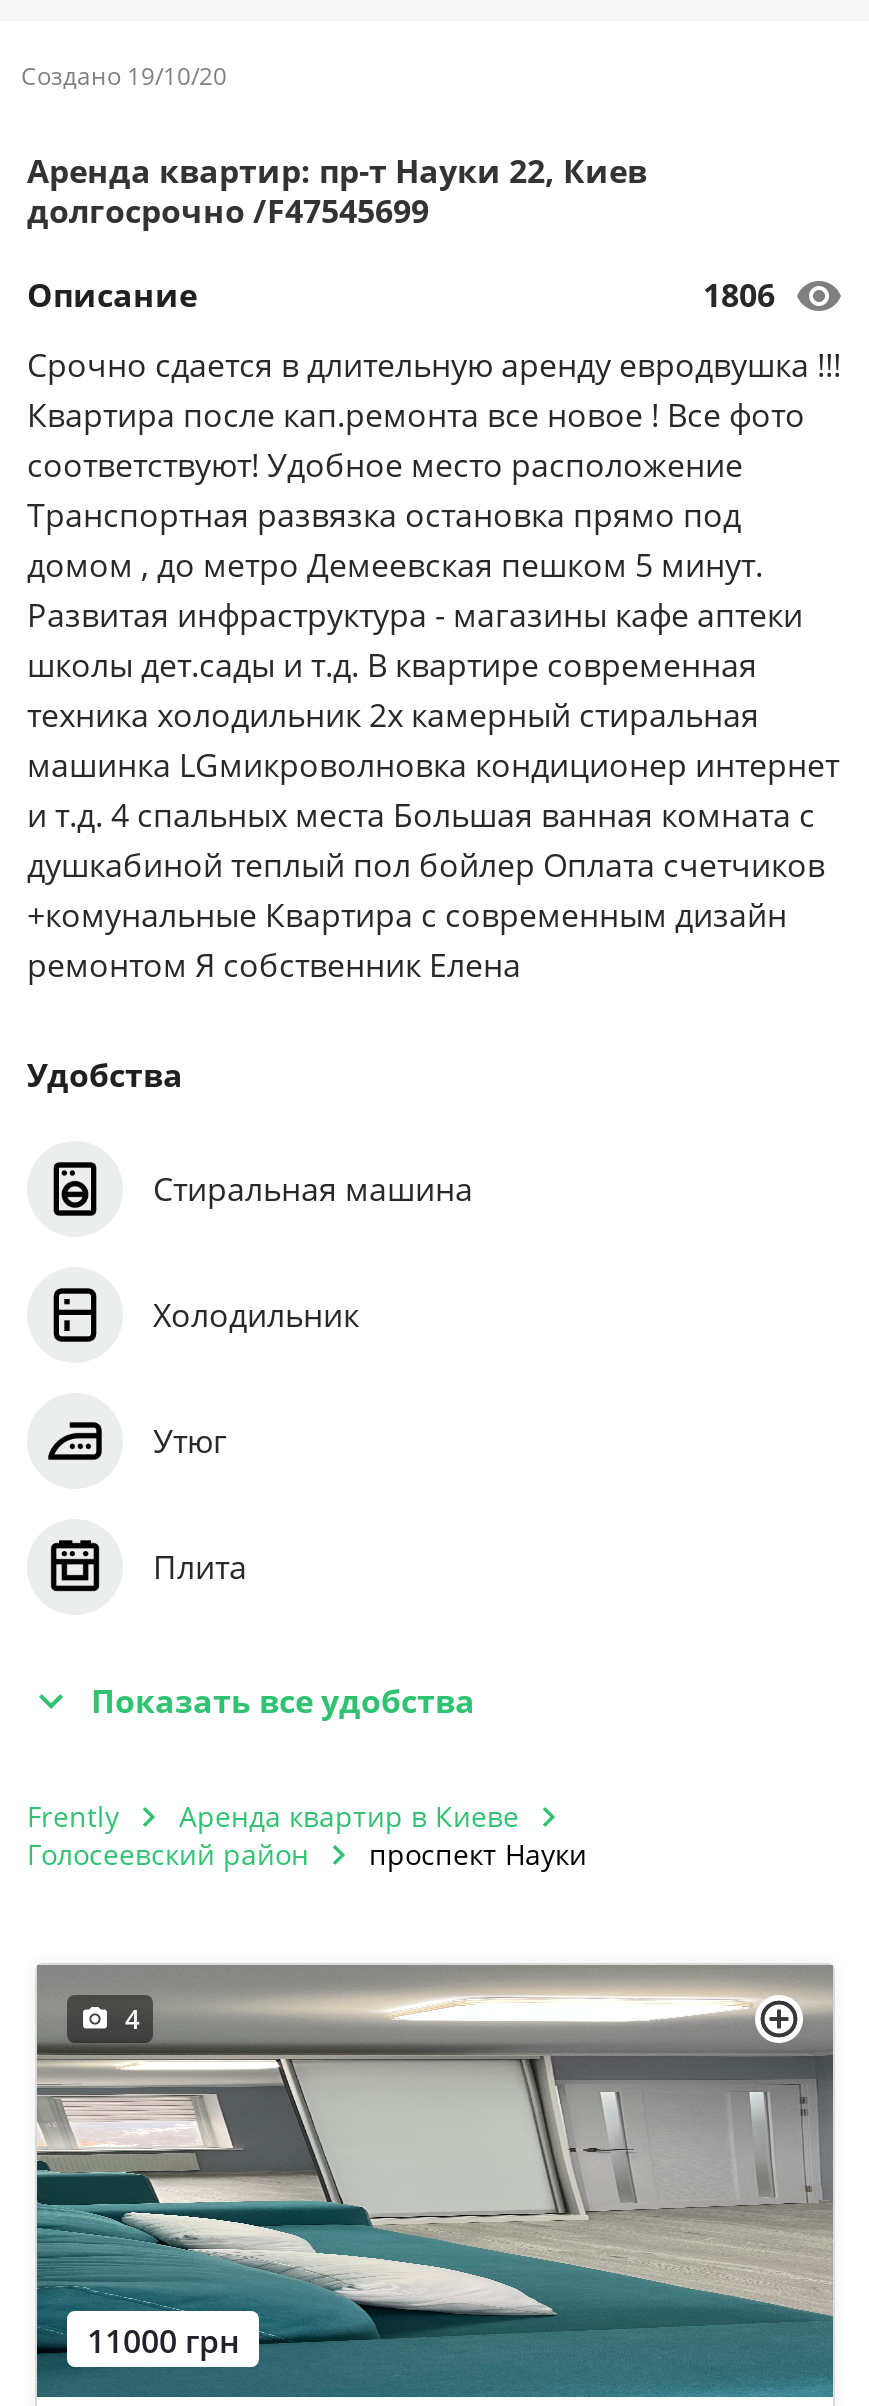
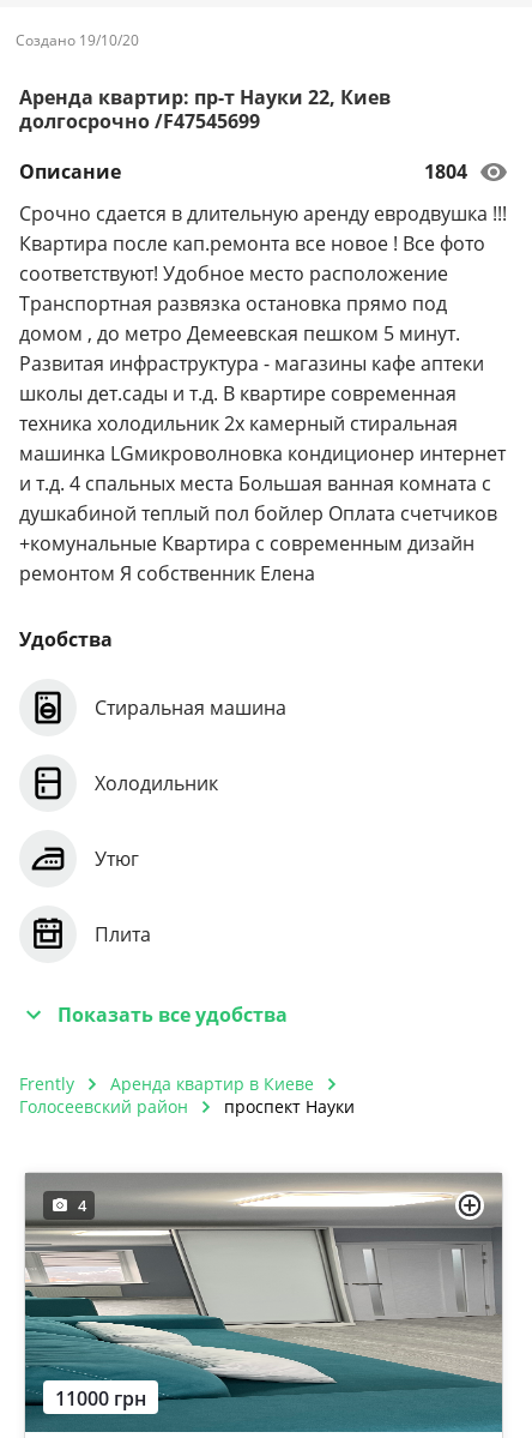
- 1806
+ 1804
